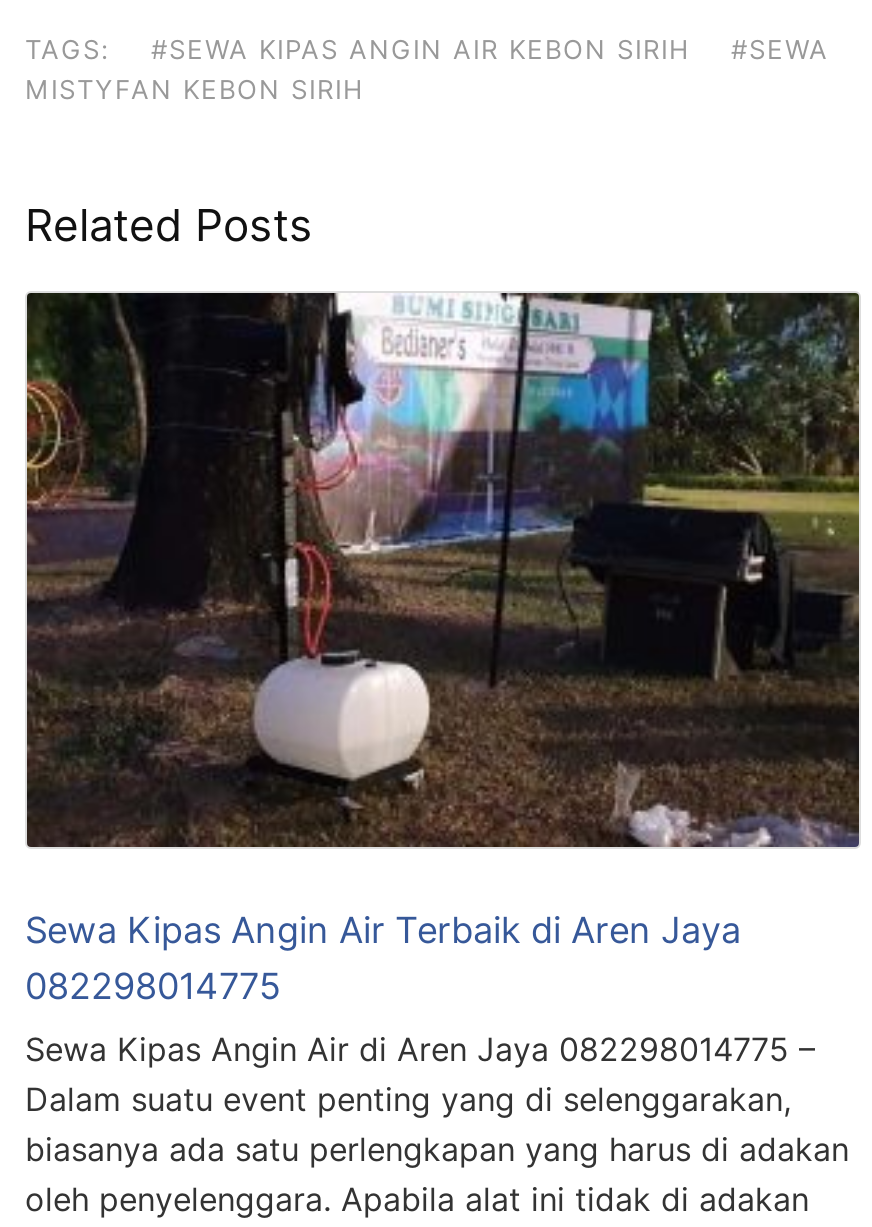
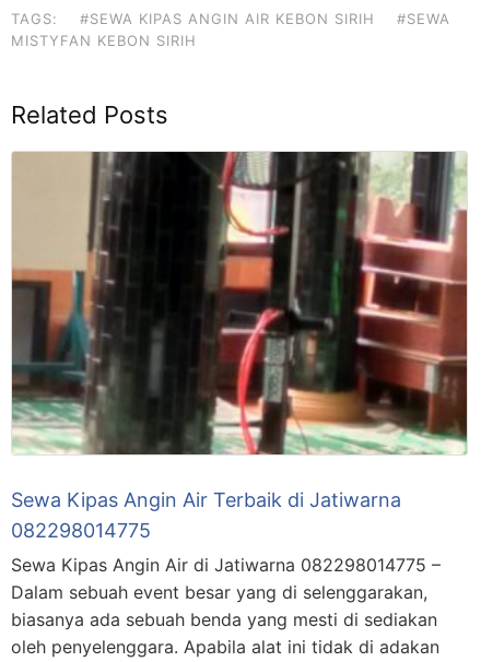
- [image]
- Sewa Kipas Angin Air Terbaik di Aren Jaya
+ [image]
+ Sewa Kipas Angin Air Terbaik di Jatiwarna

- Sewa Kipas Angin Air di Aren Jaya 082298014775 –
- Dalam suatu event penting yang di selenggarakan,
- biasanya ada satu perlengkapan yang harus di adakan
+ Sewa Kipas Angin Air di Jatiwarna 082298014775 –
+ Dalam sebuah event besar yang di selenggarakan,
+ biasanya ada sebuah benda yang mesti di sediakan
